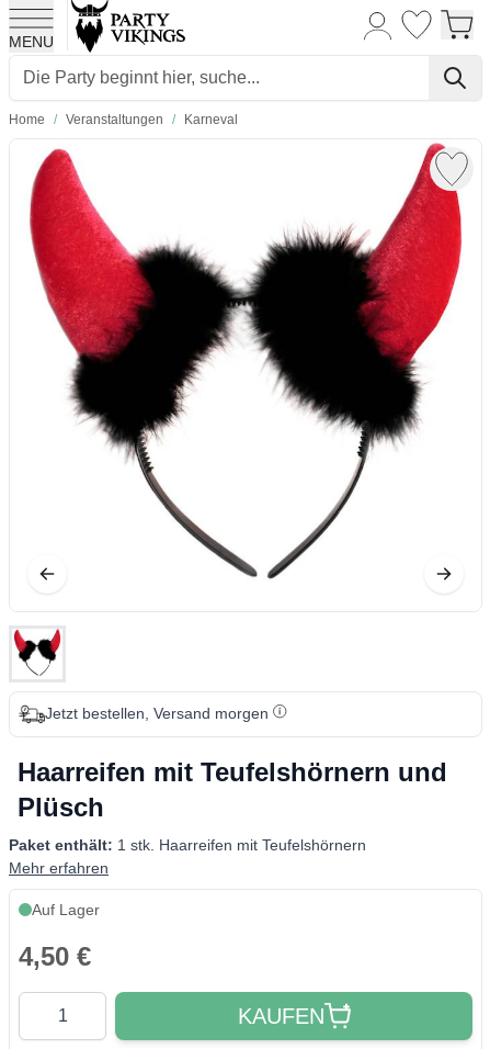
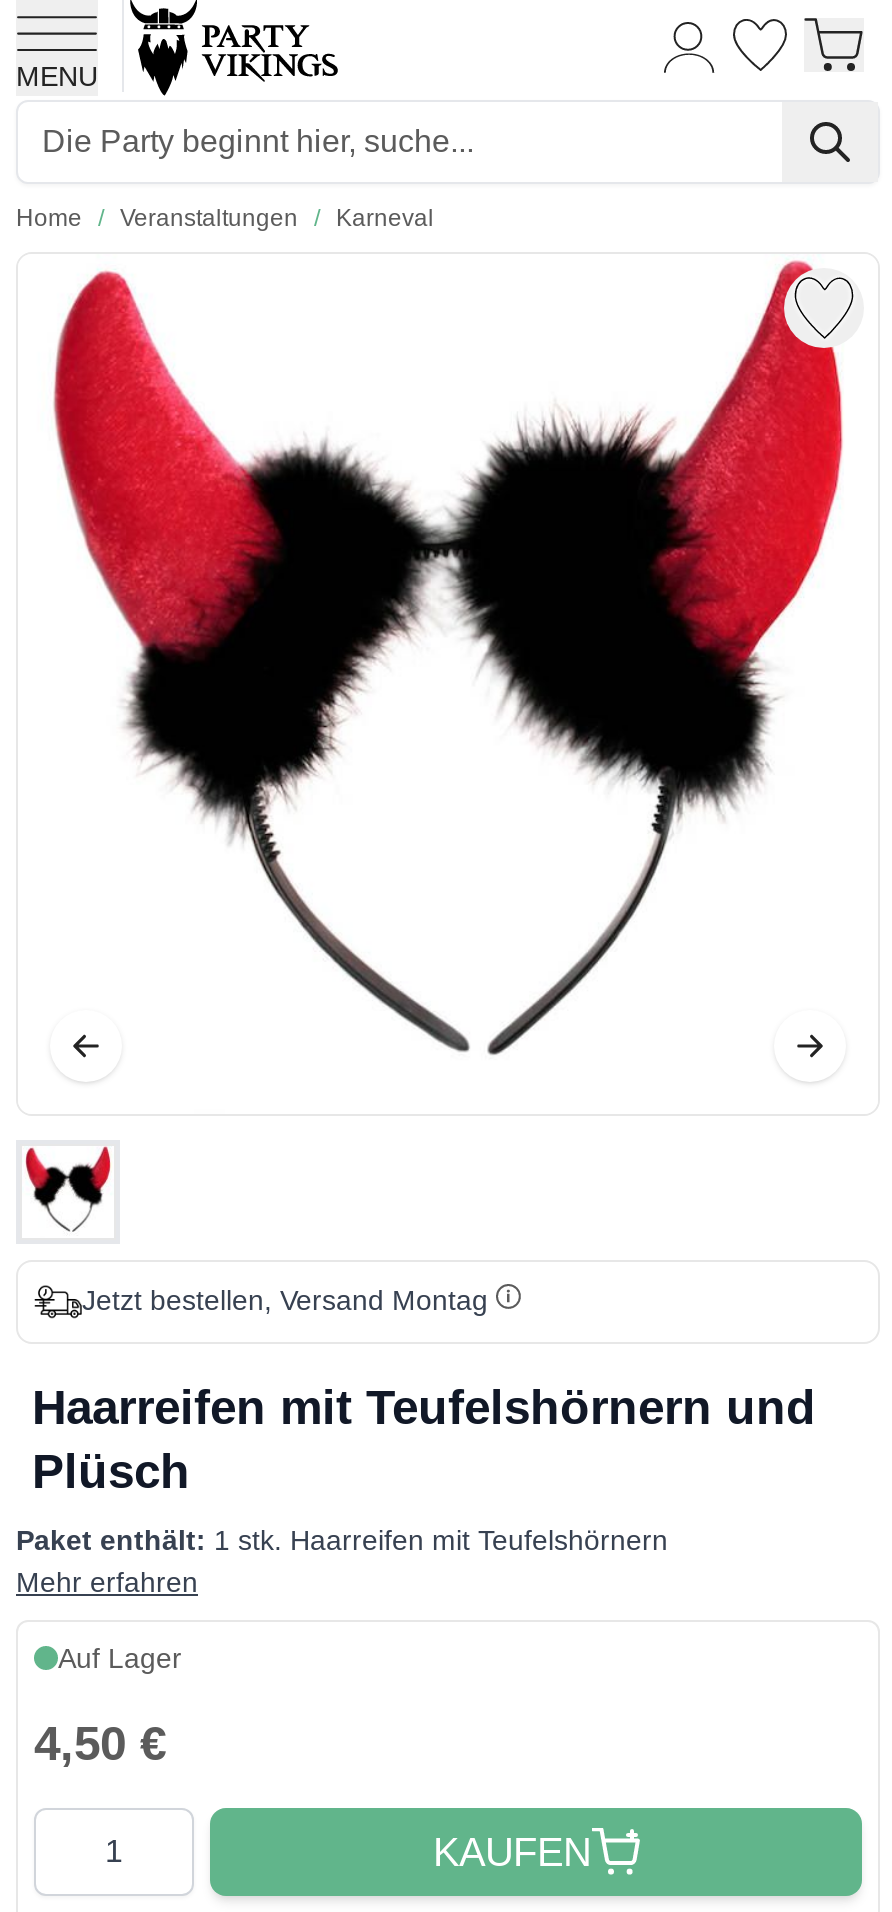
- Jetzt bestellen, Versand morgen
+ Jetzt bestellen, Versand Montag
